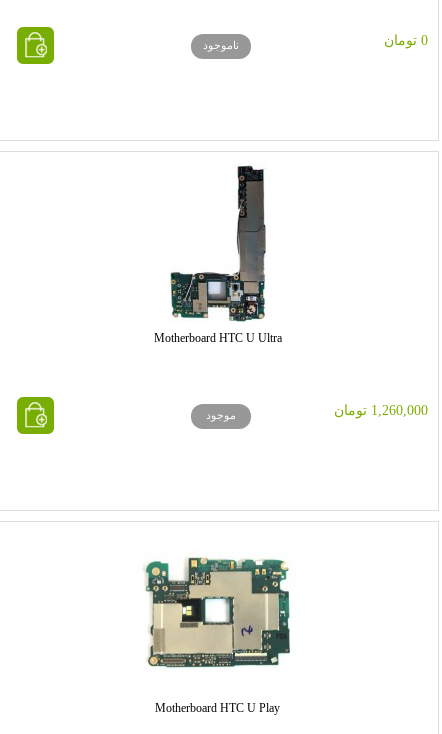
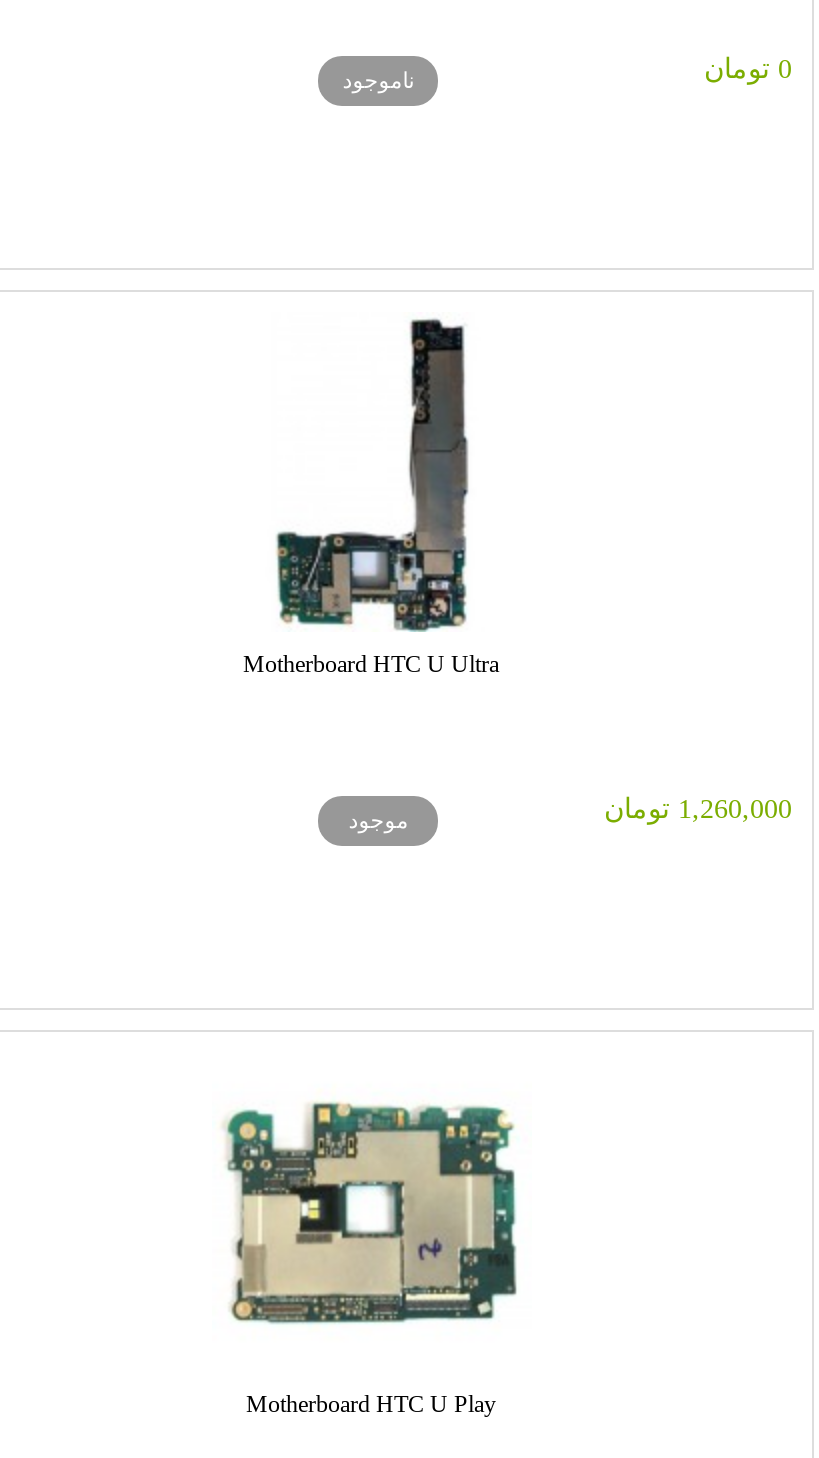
- [image]

- [image]
